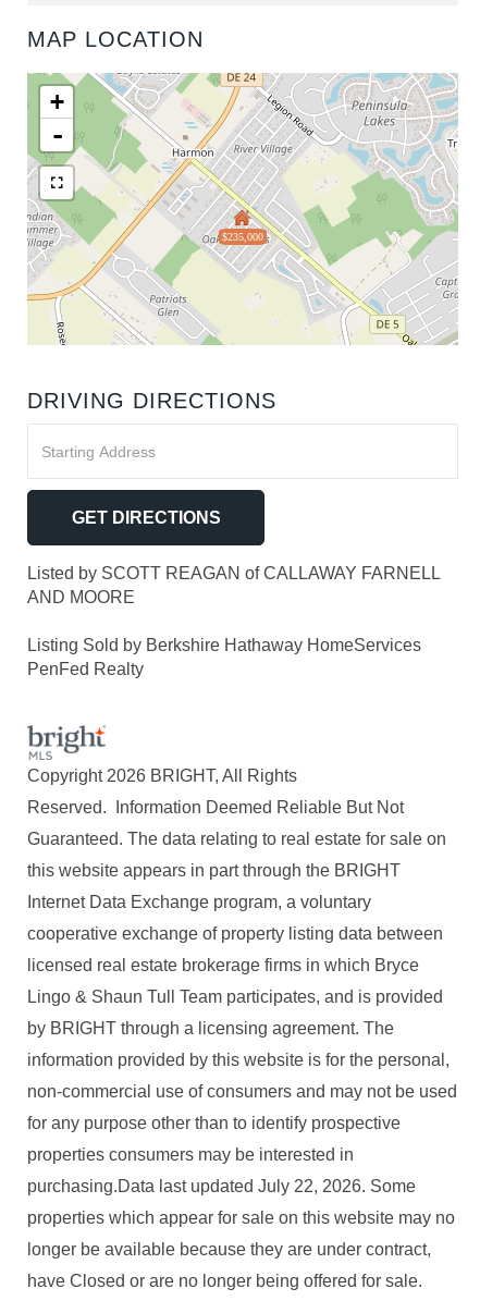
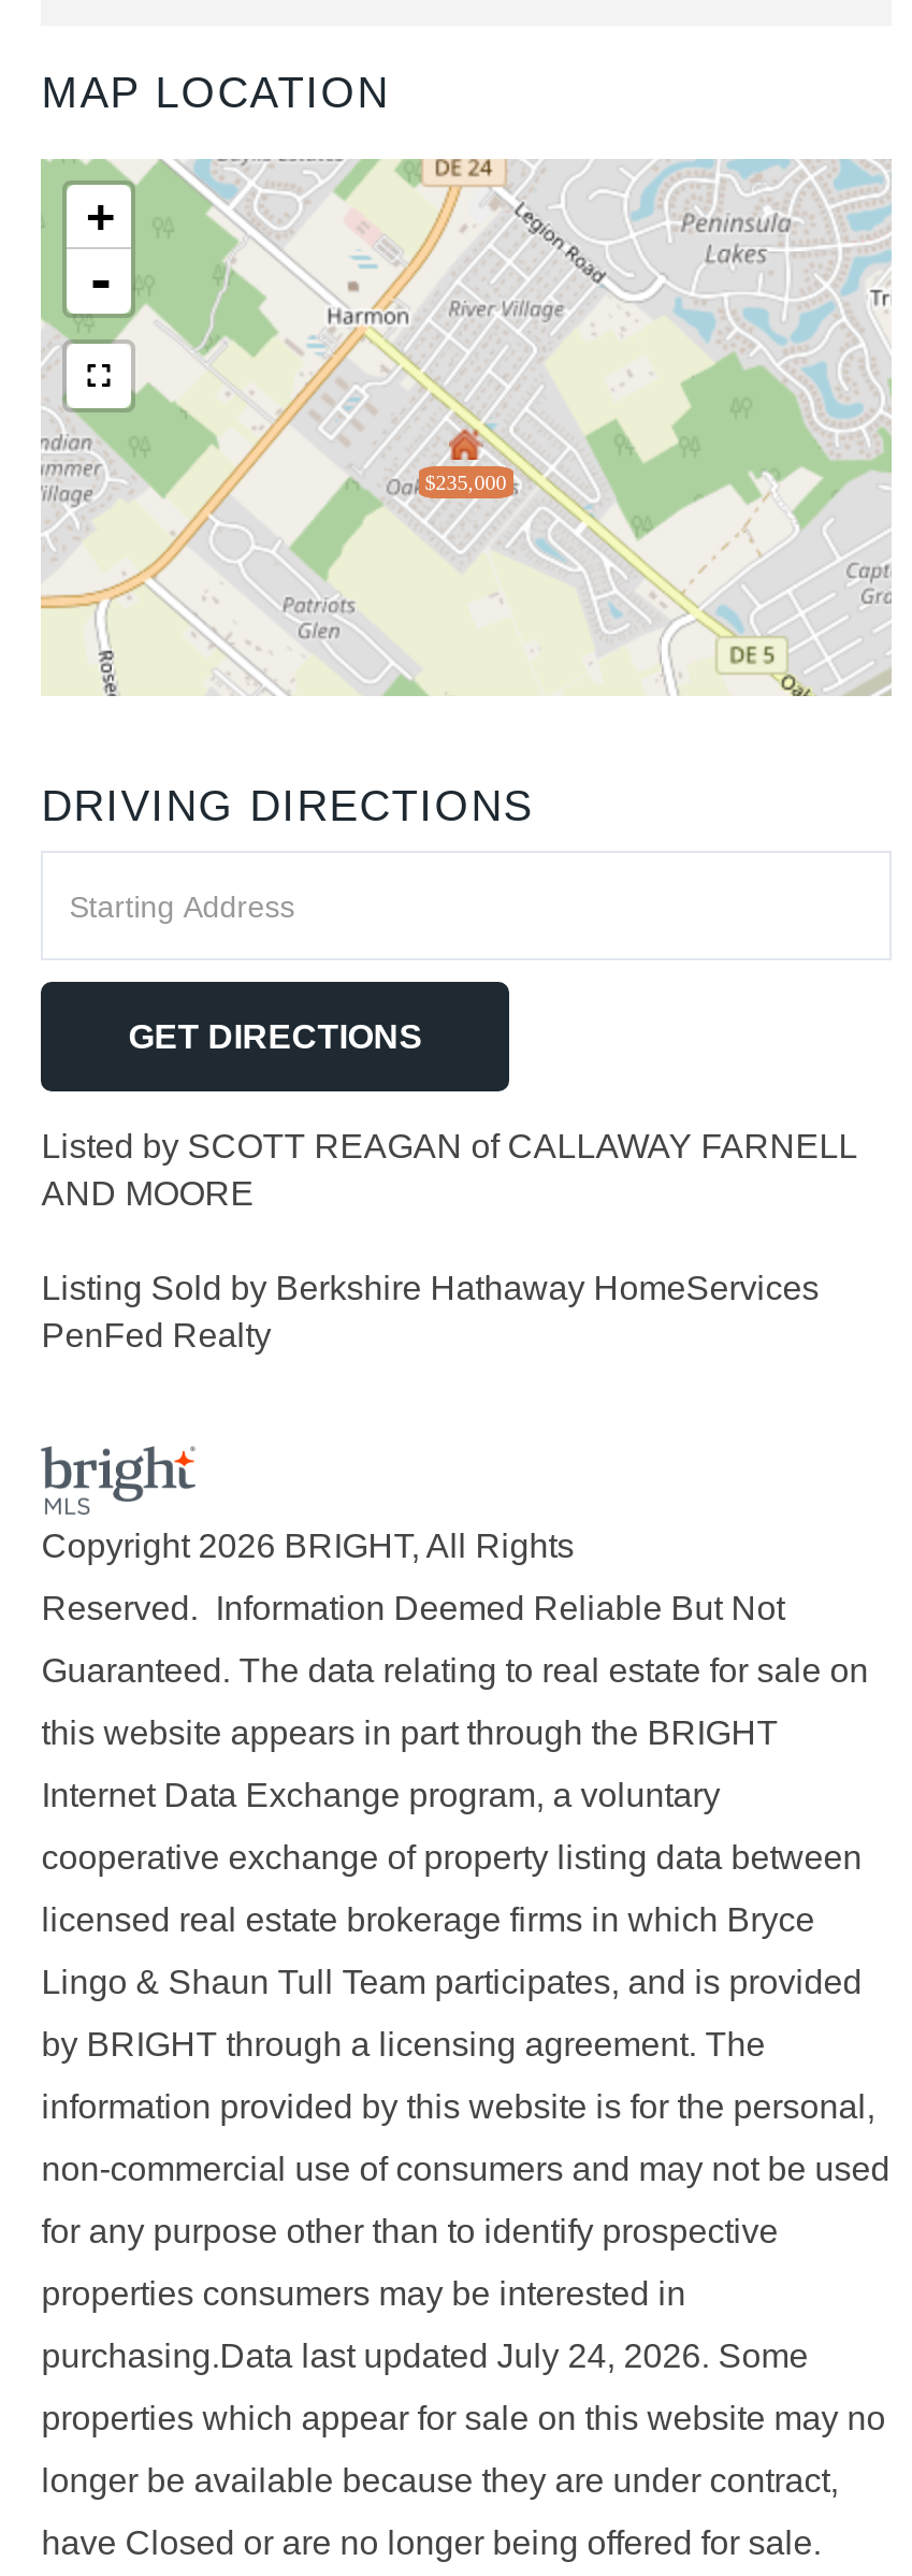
- purchasing.Data last updated July 22, 2026. Some
+ purchasing.Data last updated July 24, 2026. Some
